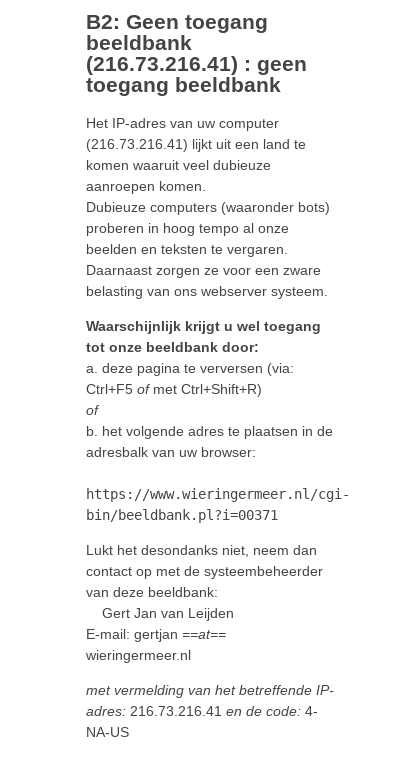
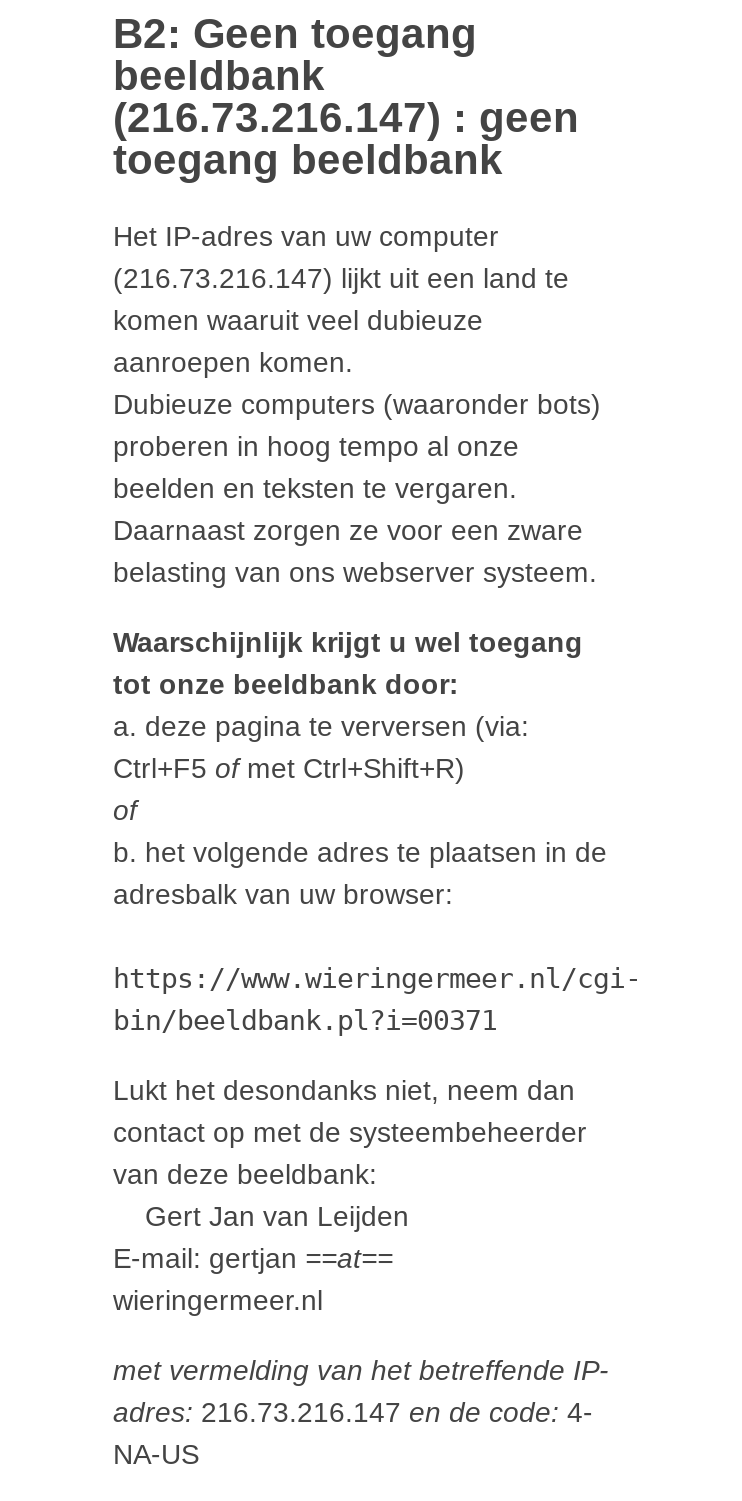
- (216.73.216.41) : geen
+ (216.73.216.147) : geen

- (216.73.216.41) lijkt uit een land te
+ (216.73.216.147) lijkt uit een land te

- adres: 216.73.216.41 en de code: 4-
+ adres: 216.73.216.147 en de code: 4-
